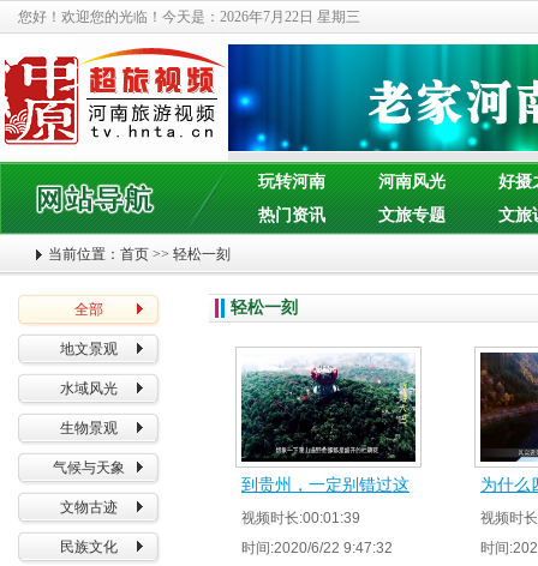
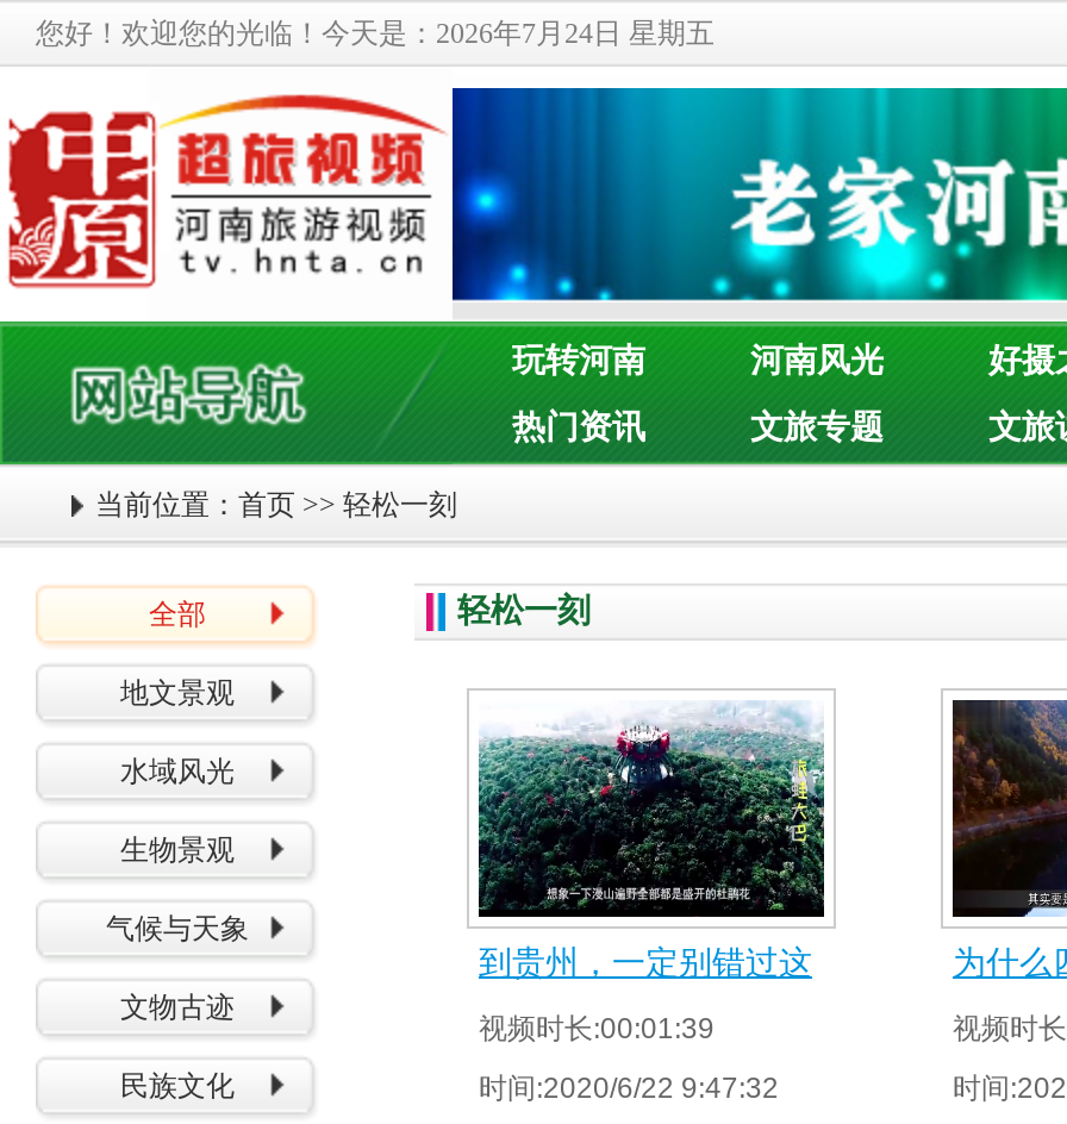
- 您好！欢迎您的光临！今天是：2026年7月22日 星期三
+ 您好！欢迎您的光临！今天是：2026年7月24日 星期五
